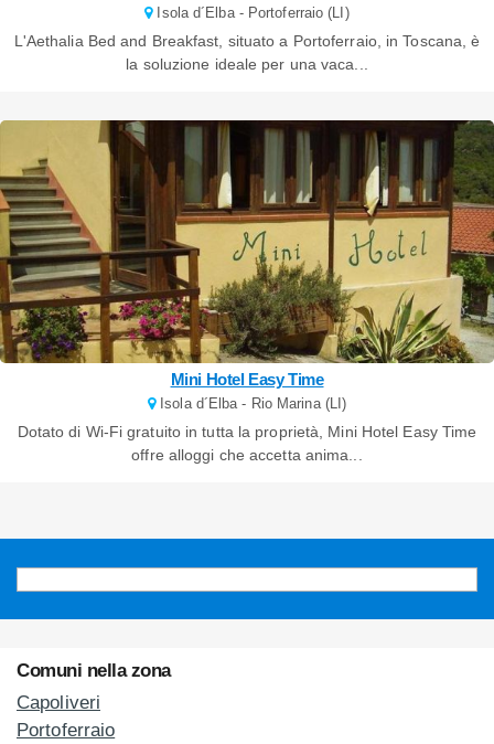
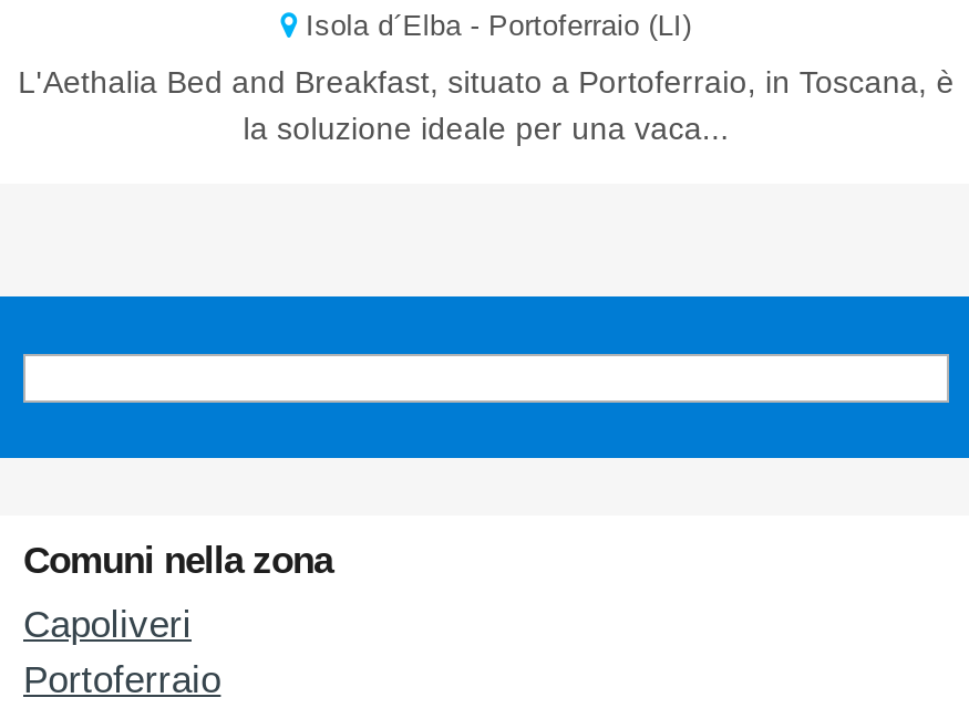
- [image]
- Mini Hotel Easy Time
- Isola d´Elba - Rio Marina (LI)
- Dotato di Wi-Fi gratuito in tutta la proprietà, Mini Hotel Easy Time
- offre alloggi che accetta anima...
